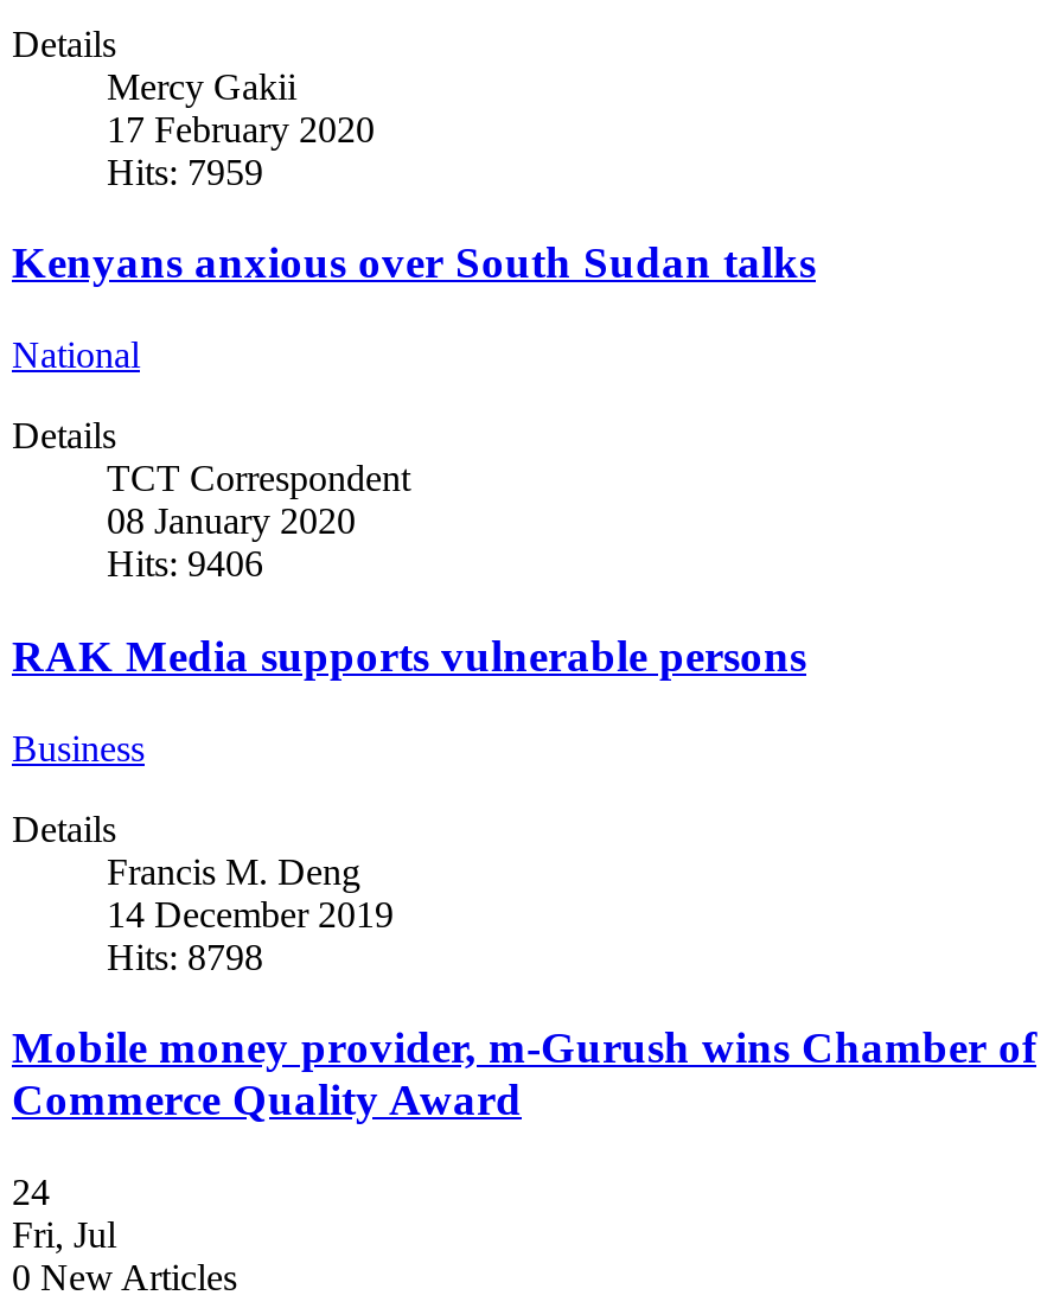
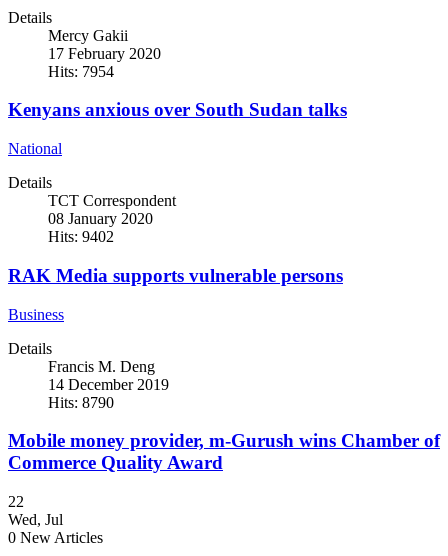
- Hits: 7959
+ Hits: 7954

- Hits: 9406
+ Hits: 9402

- Hits: 8798
+ Hits: 8790

- 24
+ 22

- Fri, Jul
+ Wed, Jul
